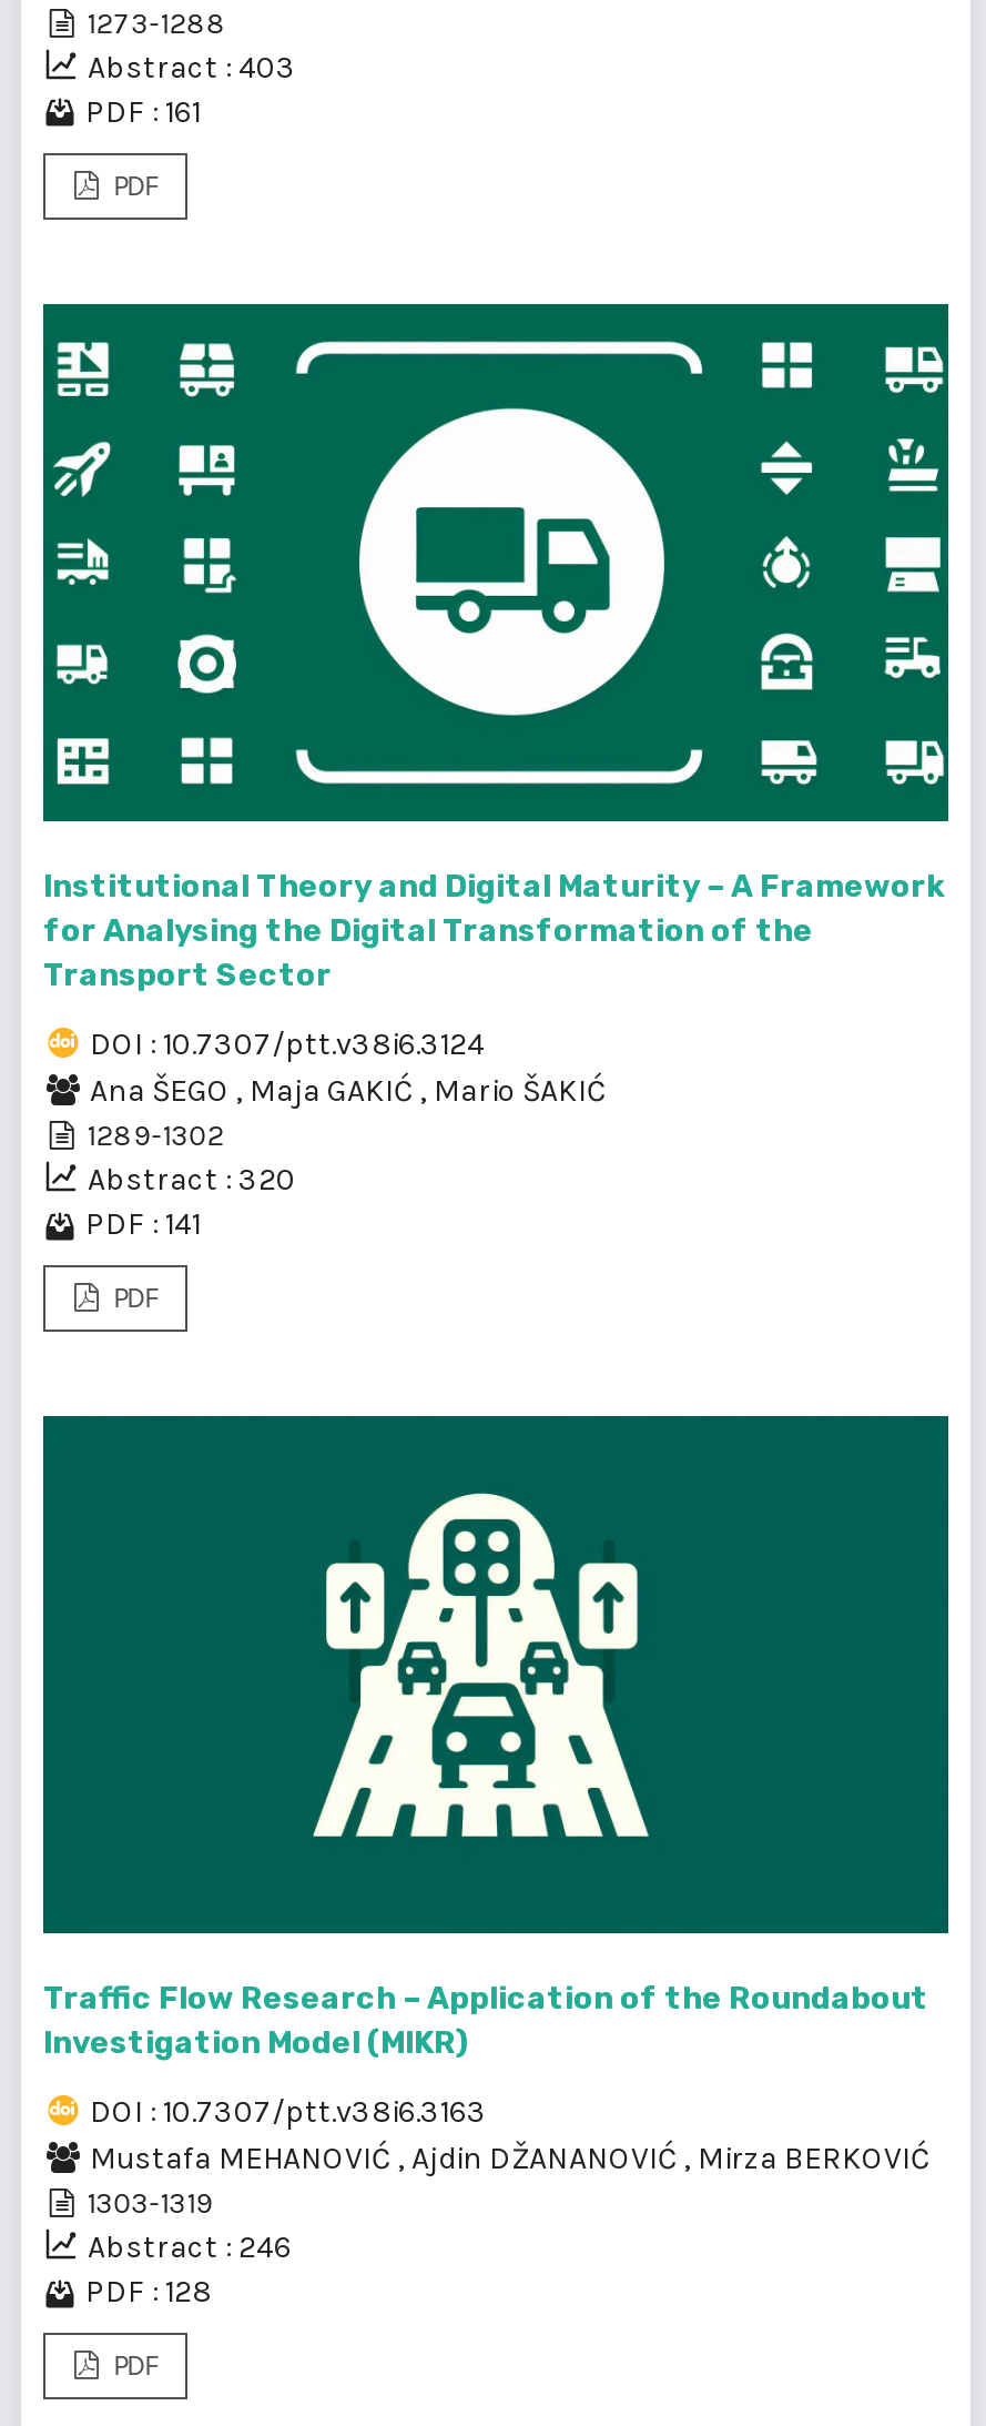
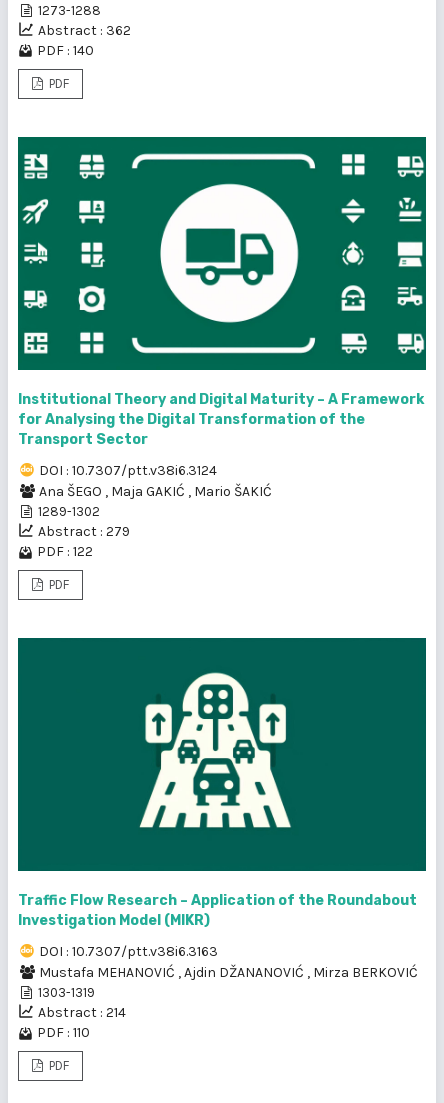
- Abstract : 403
+ Abstract : 362

- PDF : 161
+ PDF : 140

- Abstract : 320
+ Abstract : 279

- PDF : 141
+ PDF : 122

- Abstract : 246
+ Abstract : 214

- PDF : 128
+ PDF : 110
